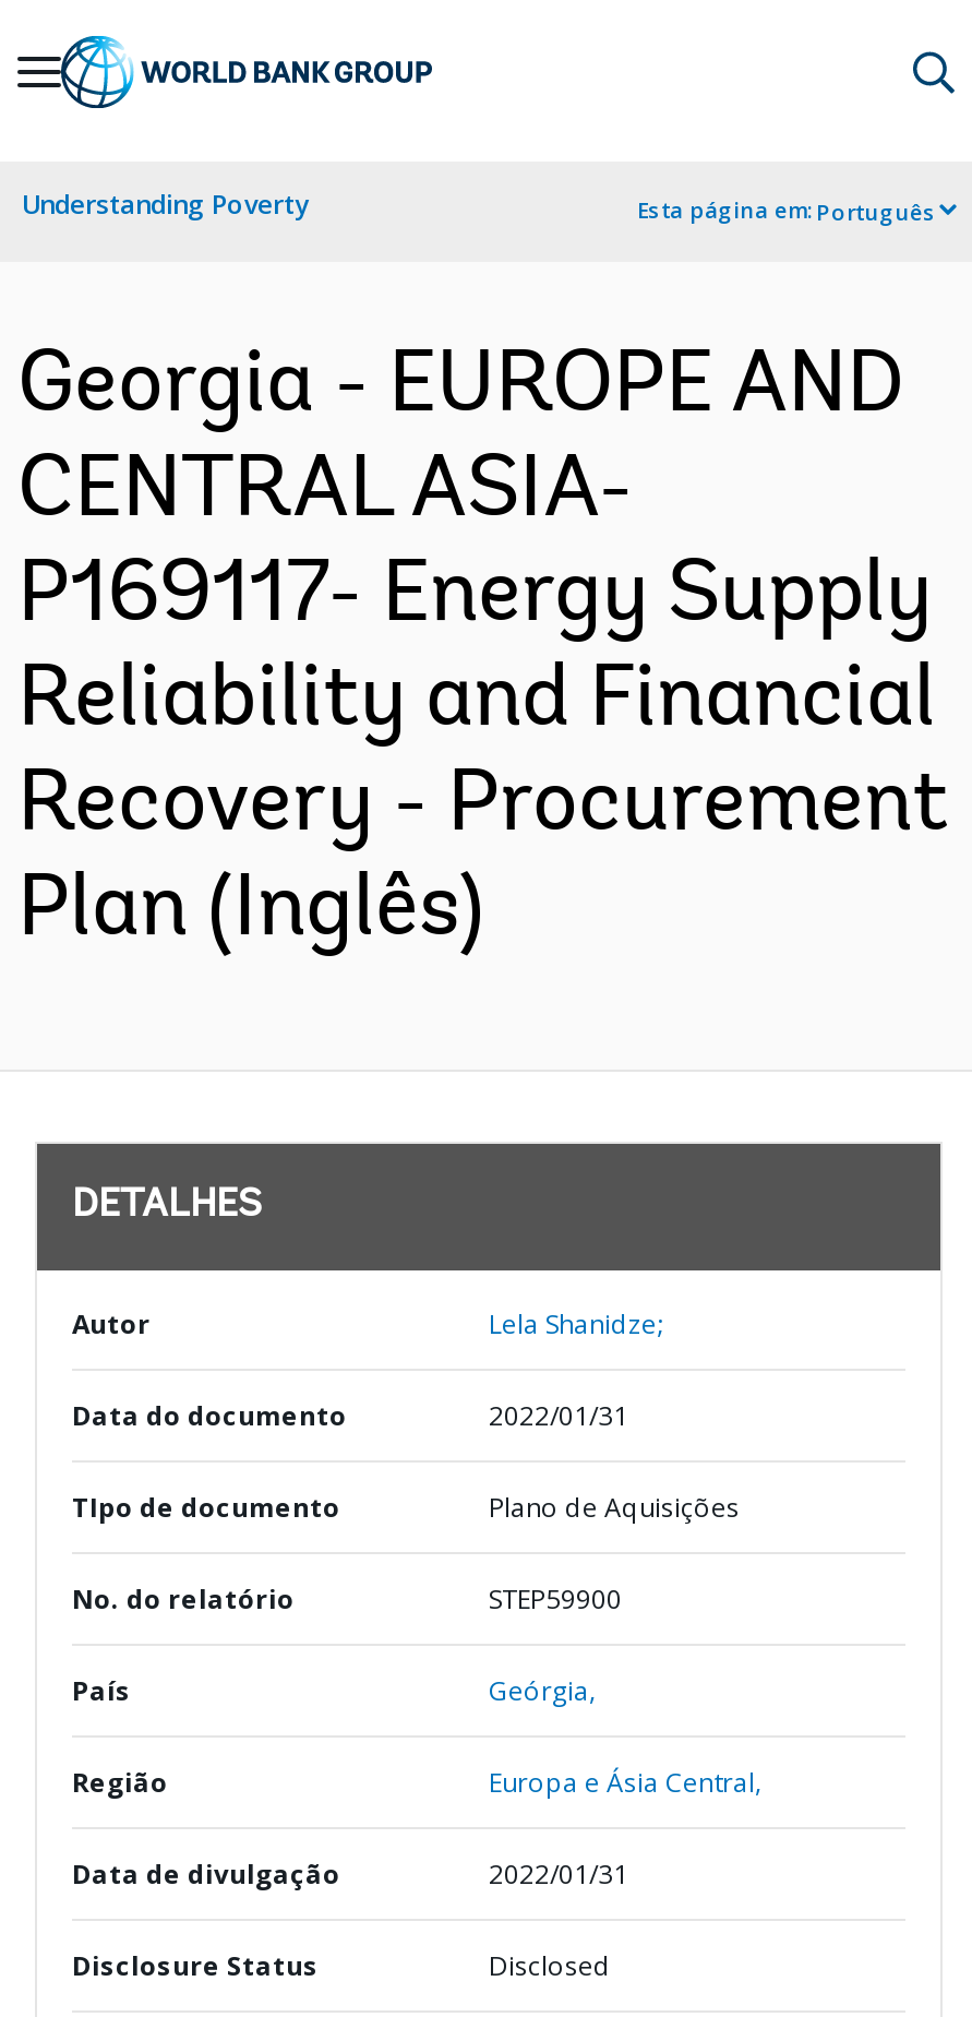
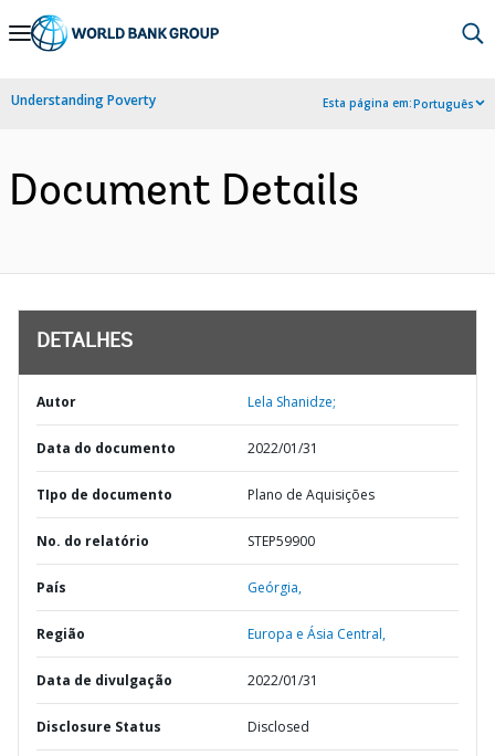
- Georgia - EUROPE AND
- CENTRAL ASIA-
- P169117- Energy Supply
- Reliability and Financial
- Recovery - Procurement
- Plan (Inglês)
+ Document Details
